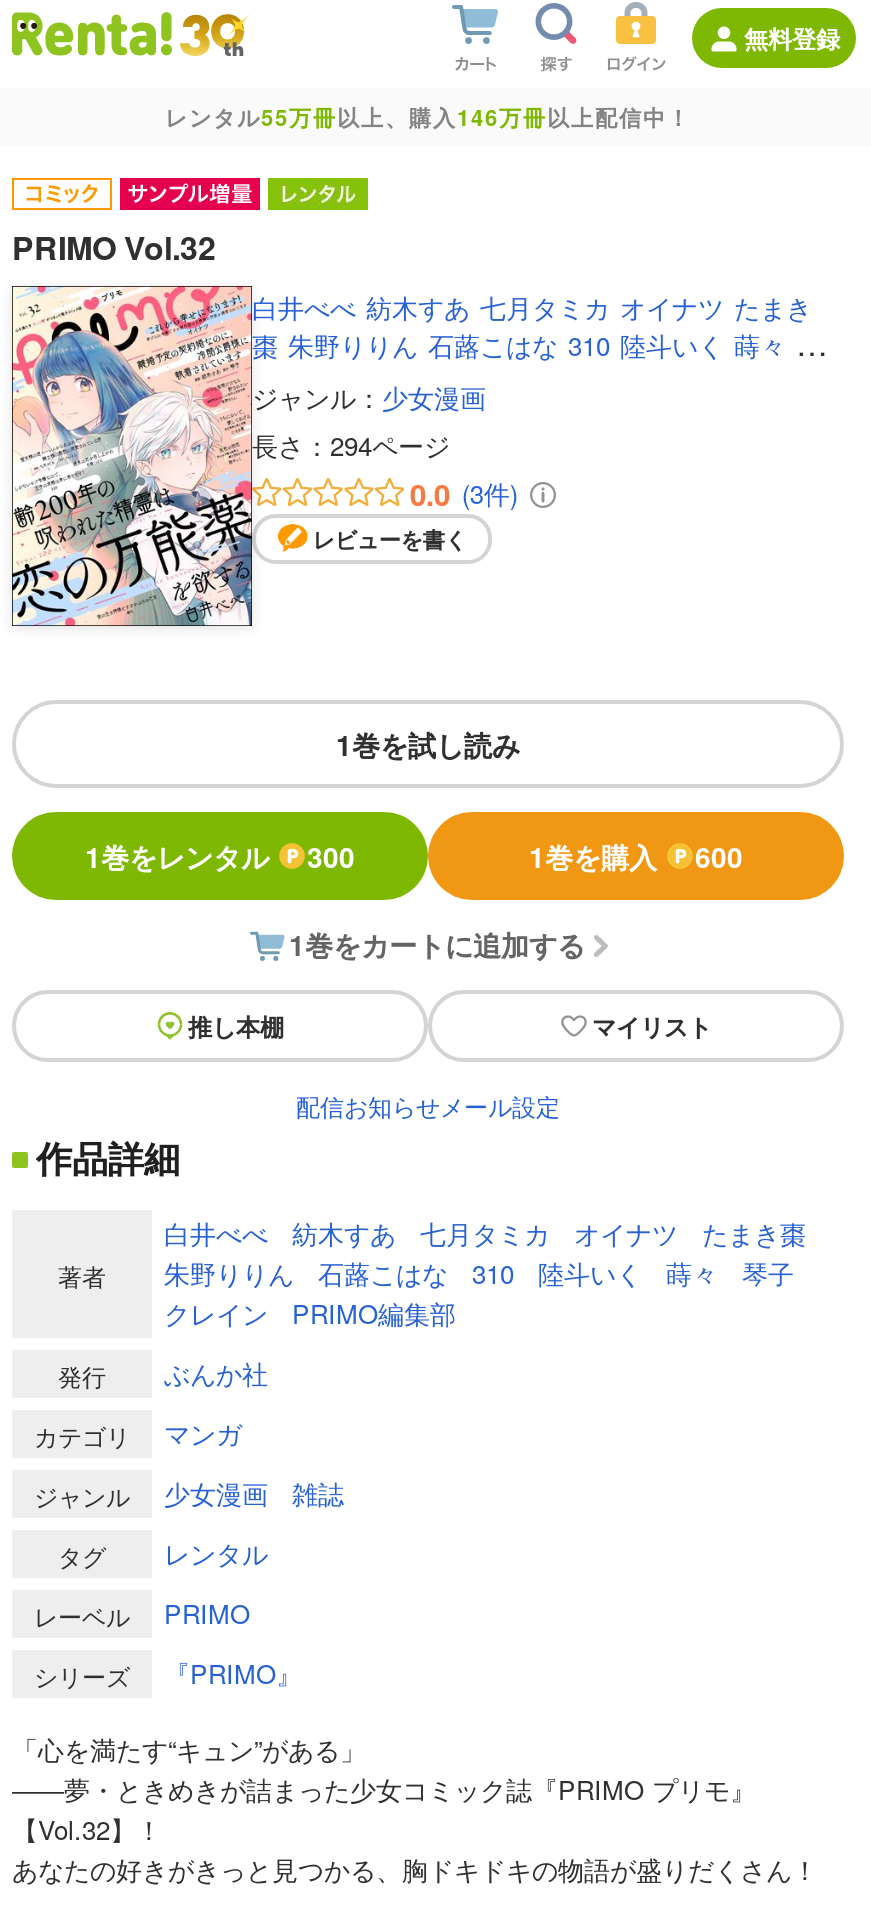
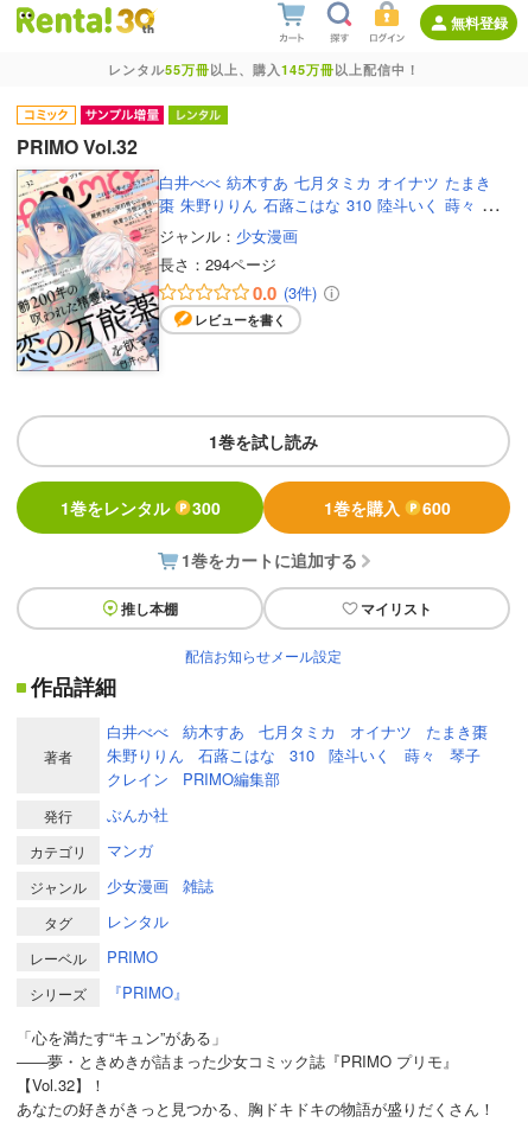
- レンタル55万冊以上、購入146万冊以上配信中！
+ レンタル55万冊以上、購入145万冊以上配信中！
